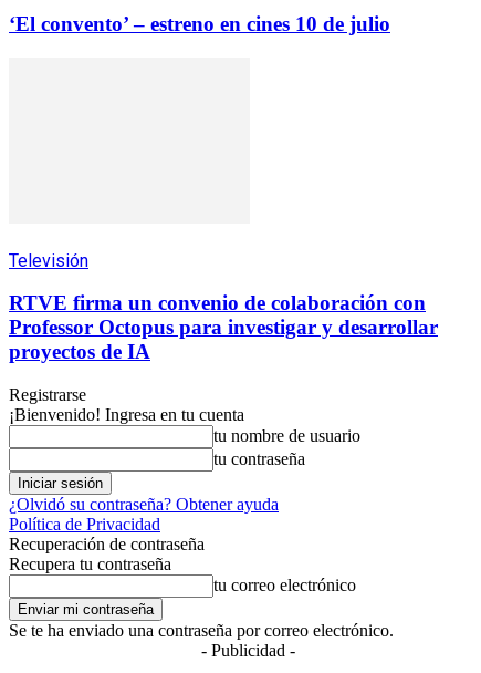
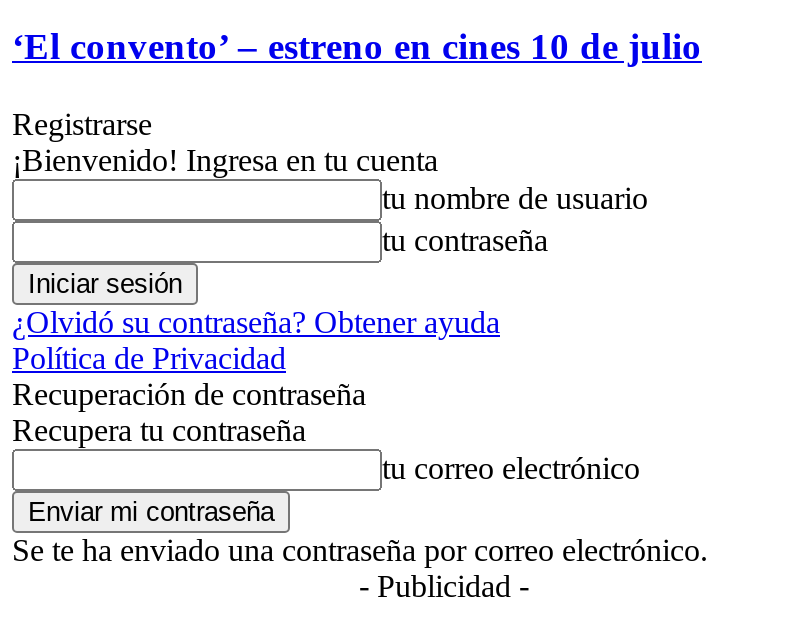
- Televisión
- RTVE firma un convenio de colaboración con
- Professor Octopus para investigar y desarrollar
- proyectos de IA
